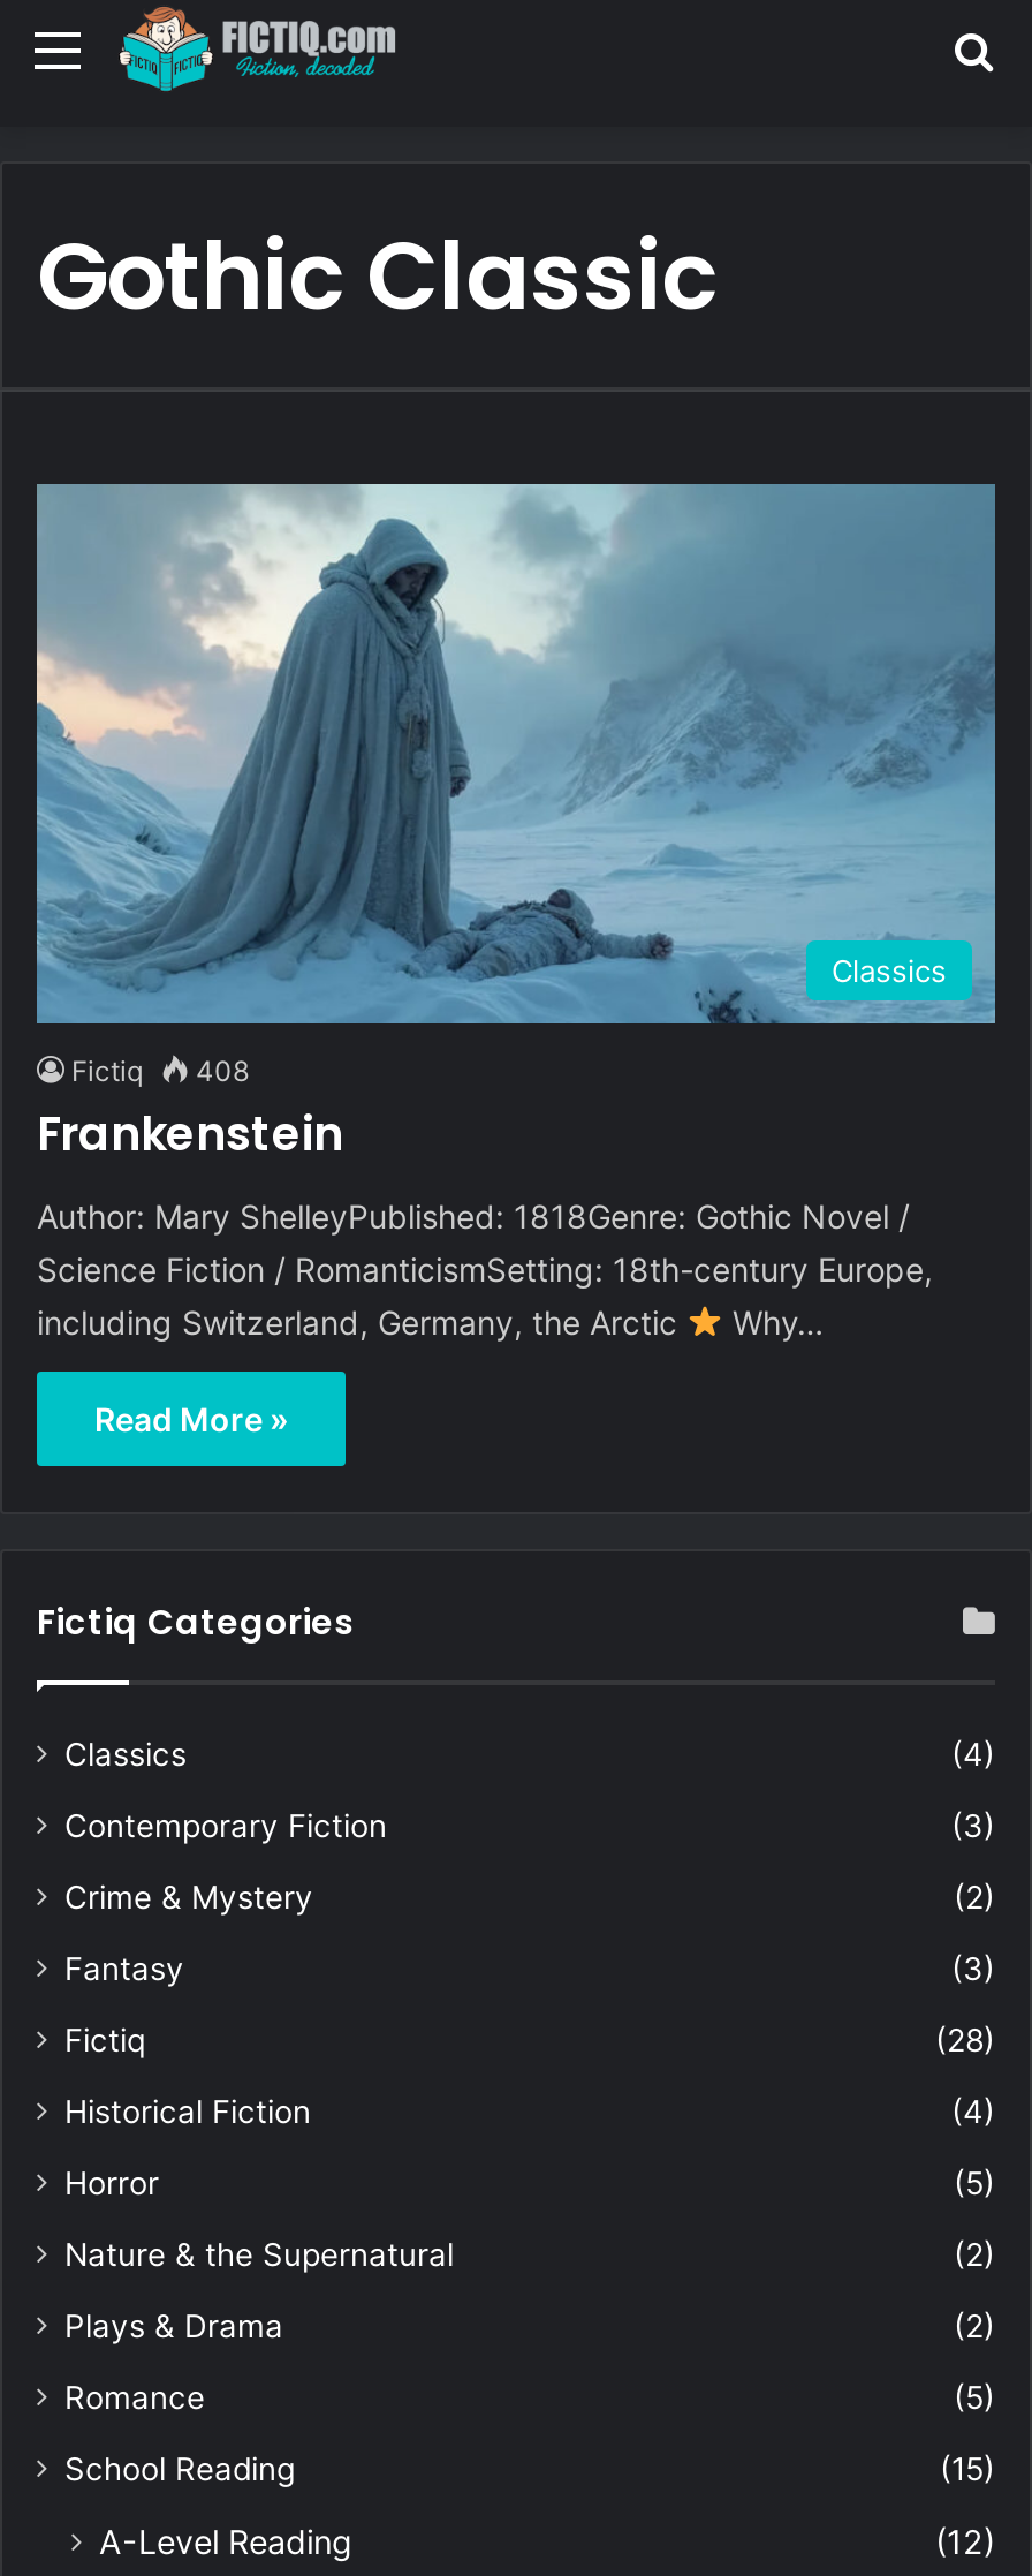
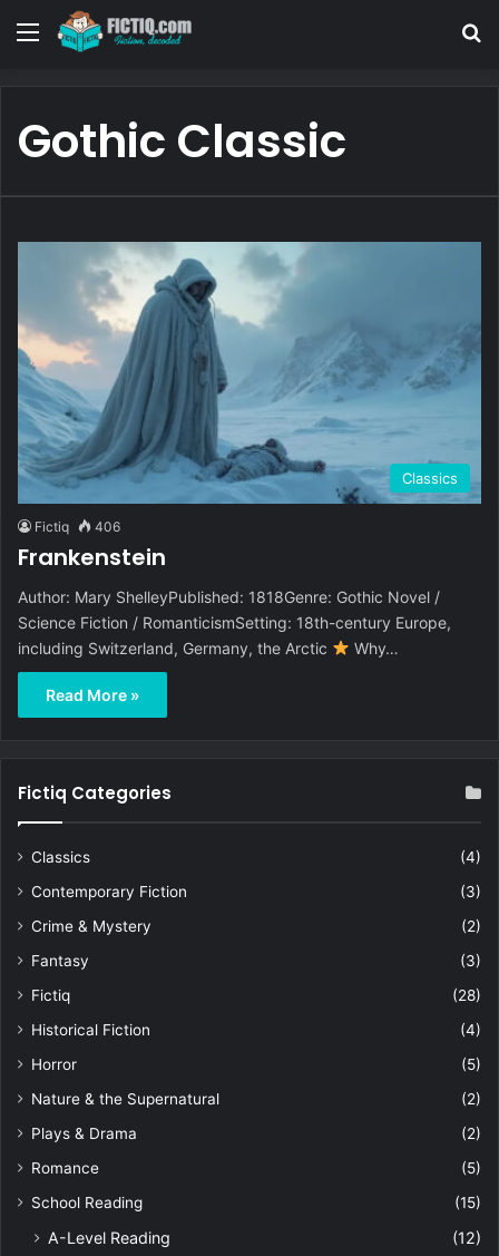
- Fictiq 408
+ Fictiq 406
